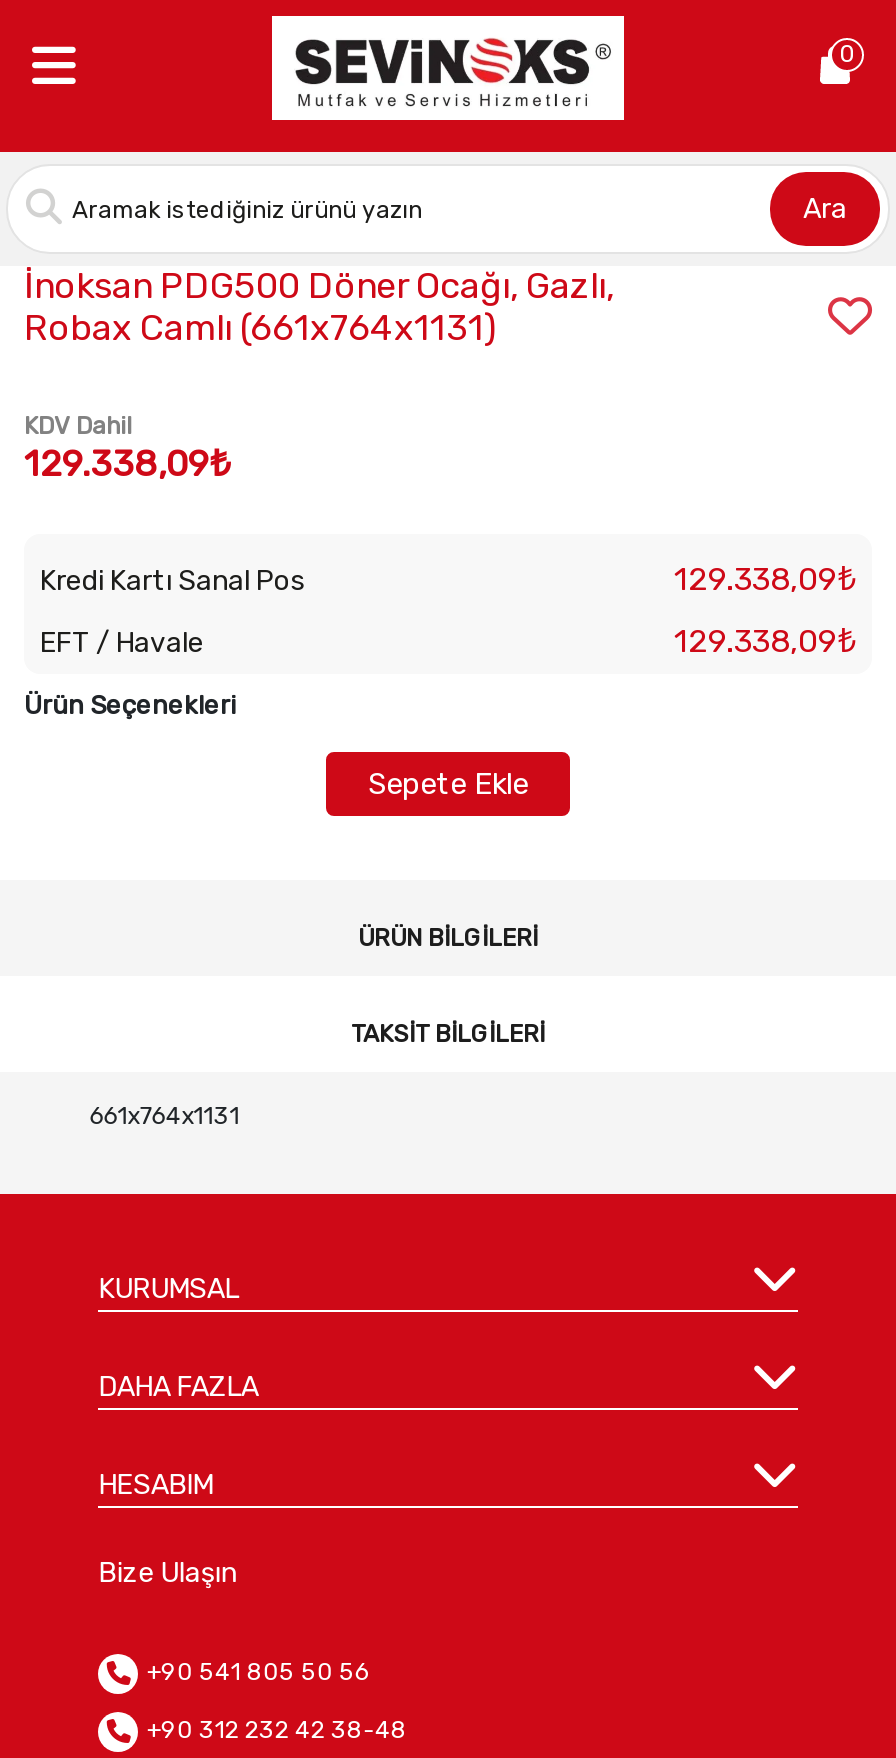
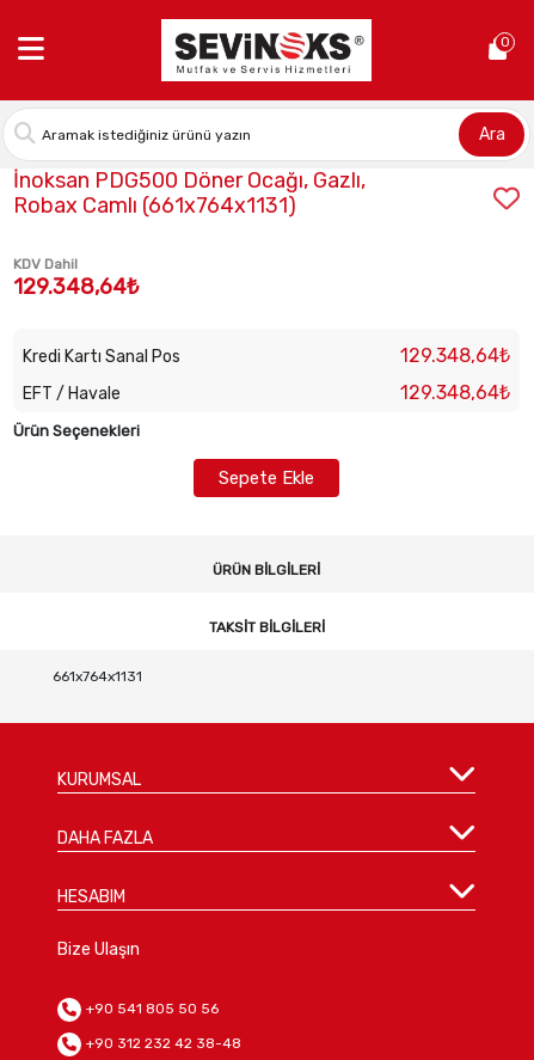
- 129.338,09₺
+ 129.348,64₺

- 129.338,09₺
+ 129.348,64₺

- 129.338,09₺
+ 129.348,64₺
